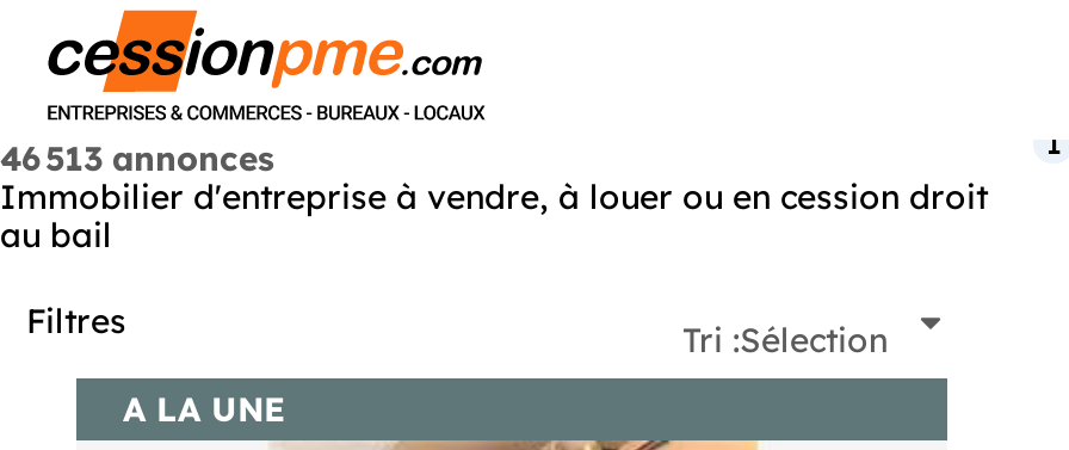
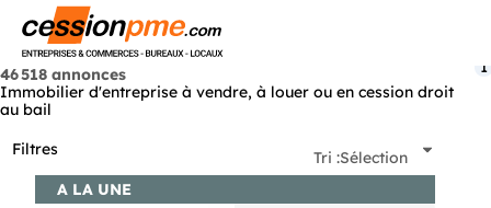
- 46 513 annonces
+ 46 518 annonces
